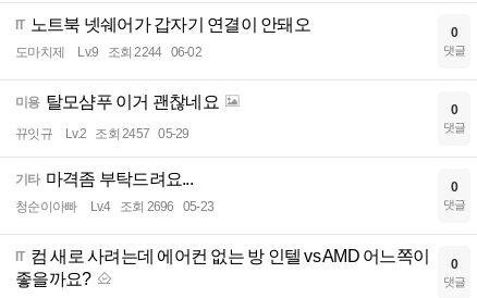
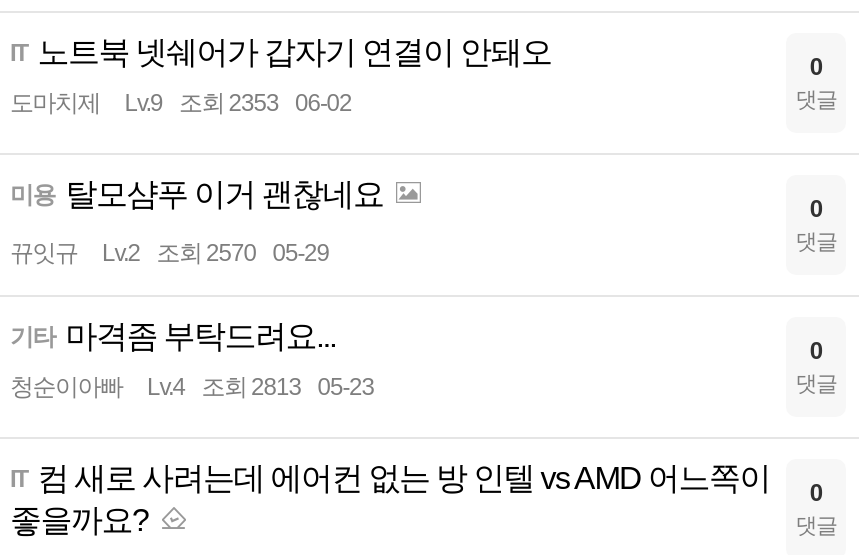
- 도마치제 Lv.9 조회 2244 06-02
+ 도마치제 Lv.9 조회 2353 06-02

- Lv.2 조회 2457 05-29
+ Lv.2 조회 2570 05-29

- 청순이아빠 Lv.4 조회 2696 05-23
+ 청순이아빠 Lv.4 조회 2813 05-23
